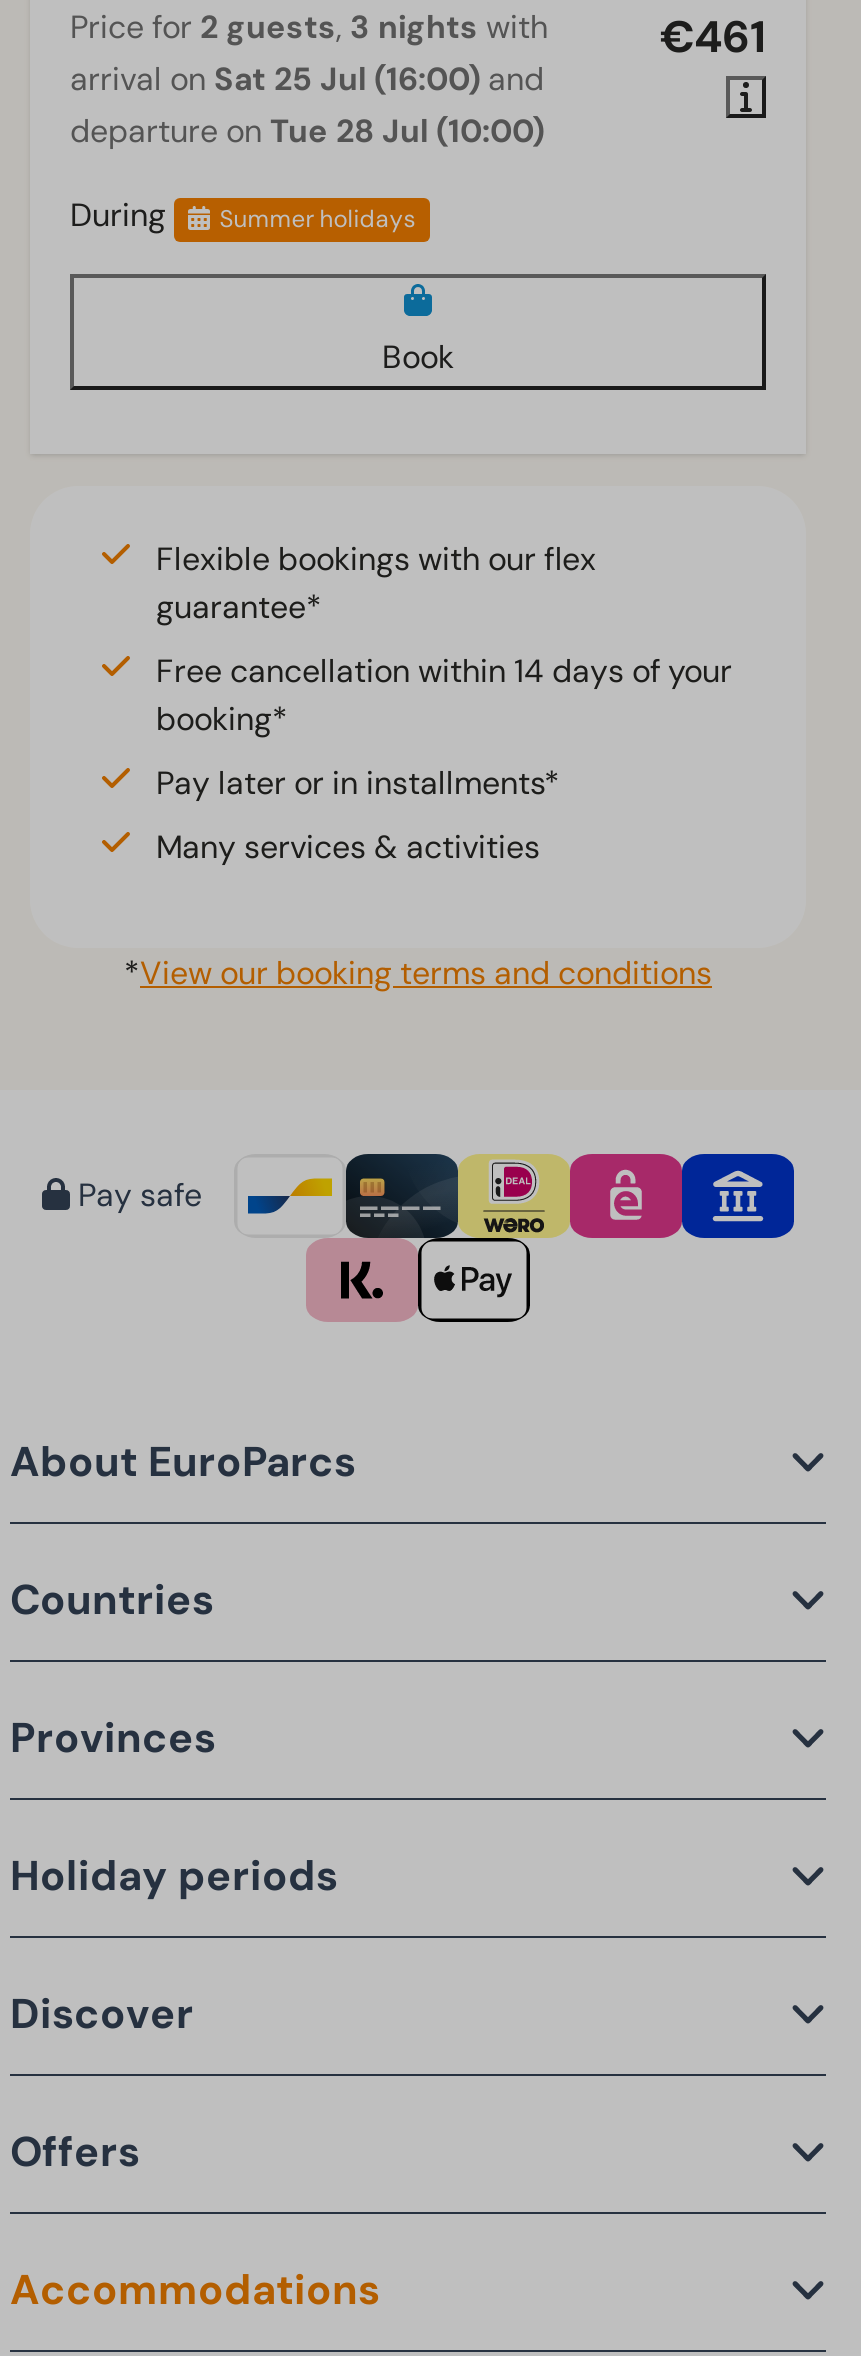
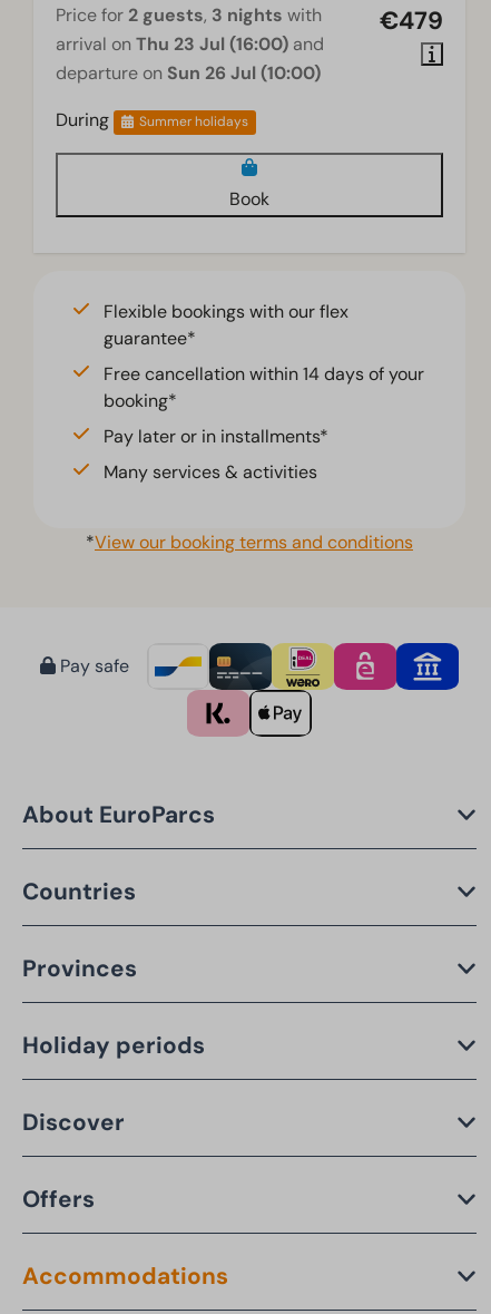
- €461
+ €479

- arrival on Sat 25 Jul (16:00) and
+ arrival on Thu 23 Jul (16:00) and

- departure on Tue 28 Jul (10:00)
+ departure on Sun 26 Jul (10:00)
